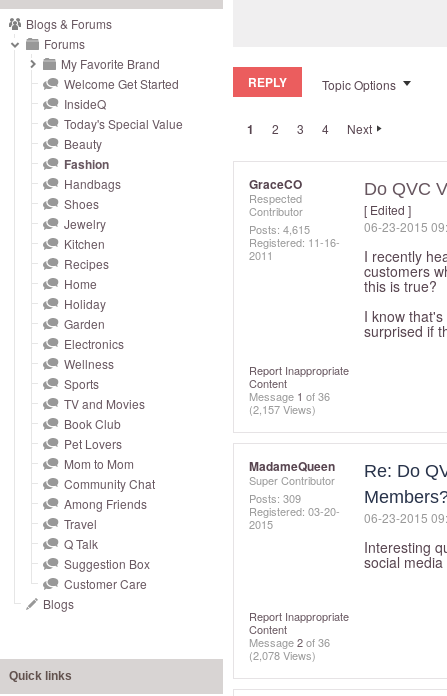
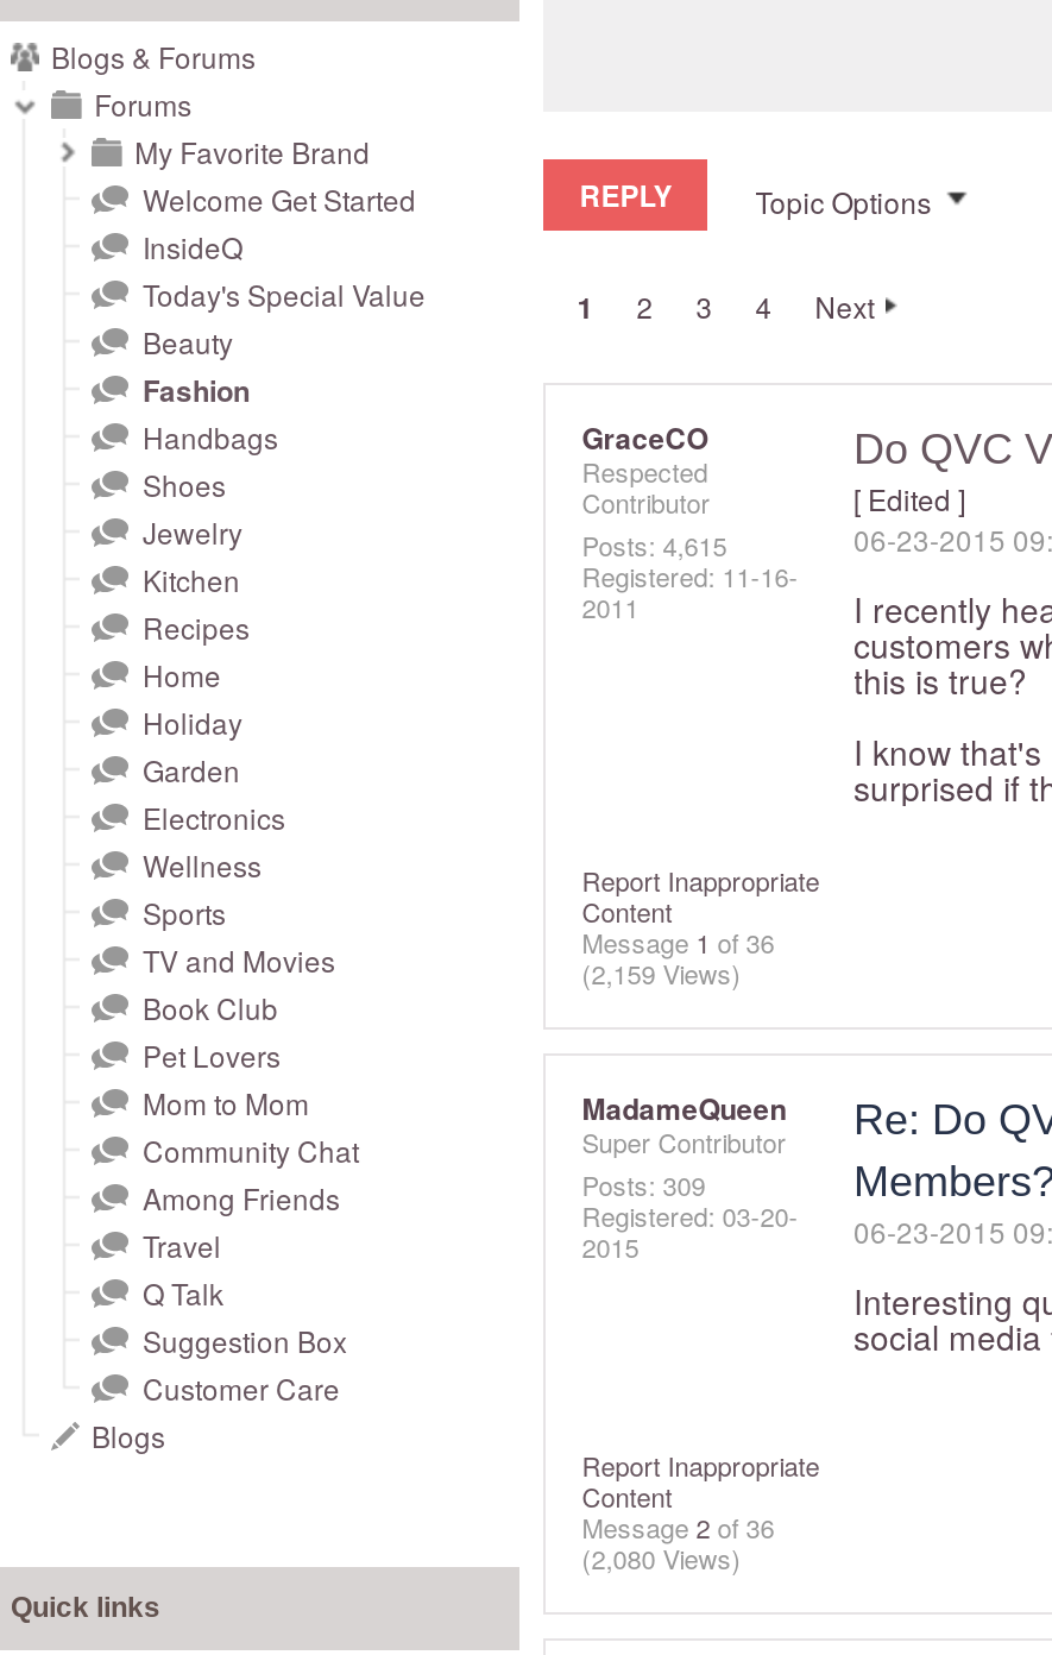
- (2,157 Views)
+ (2,159 Views)

- (2,078 Views)
+ (2,080 Views)
